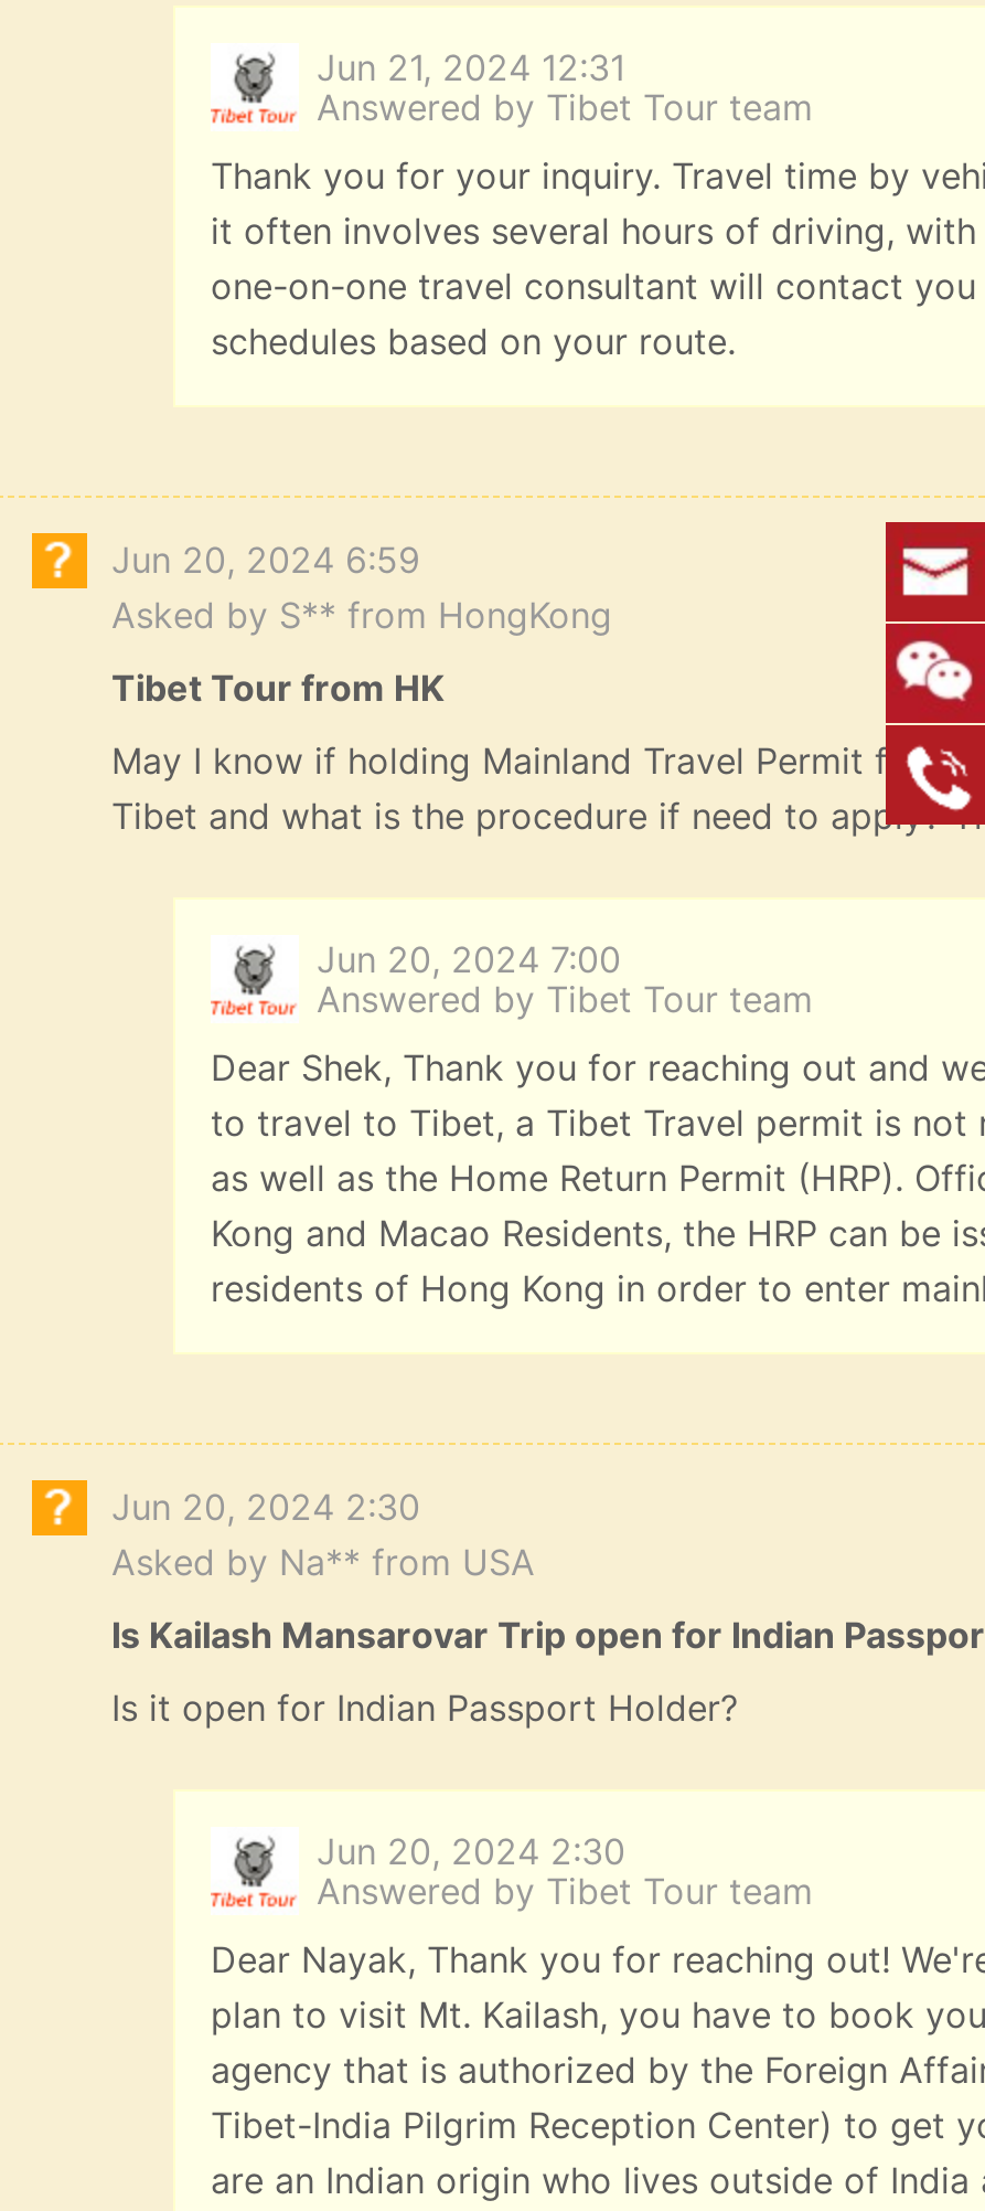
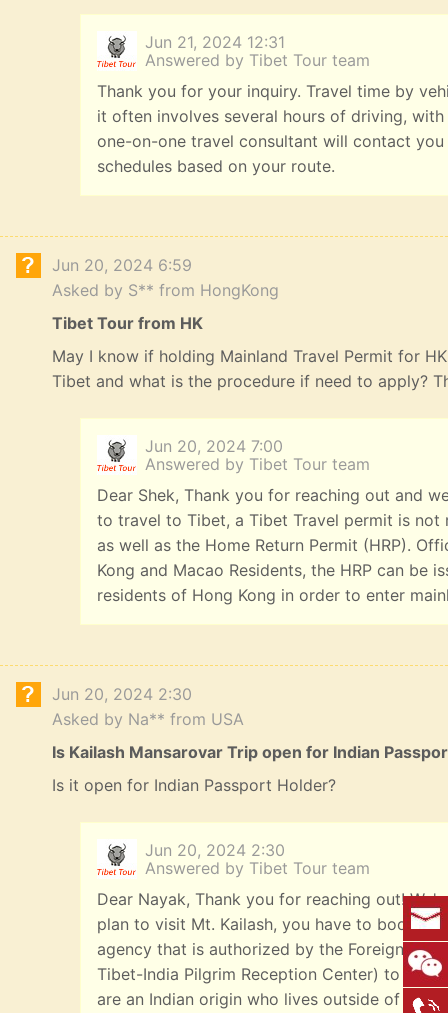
- [image]
